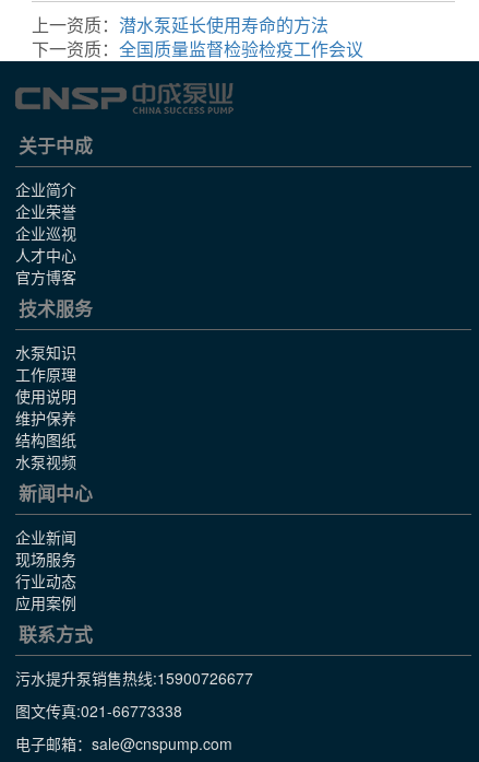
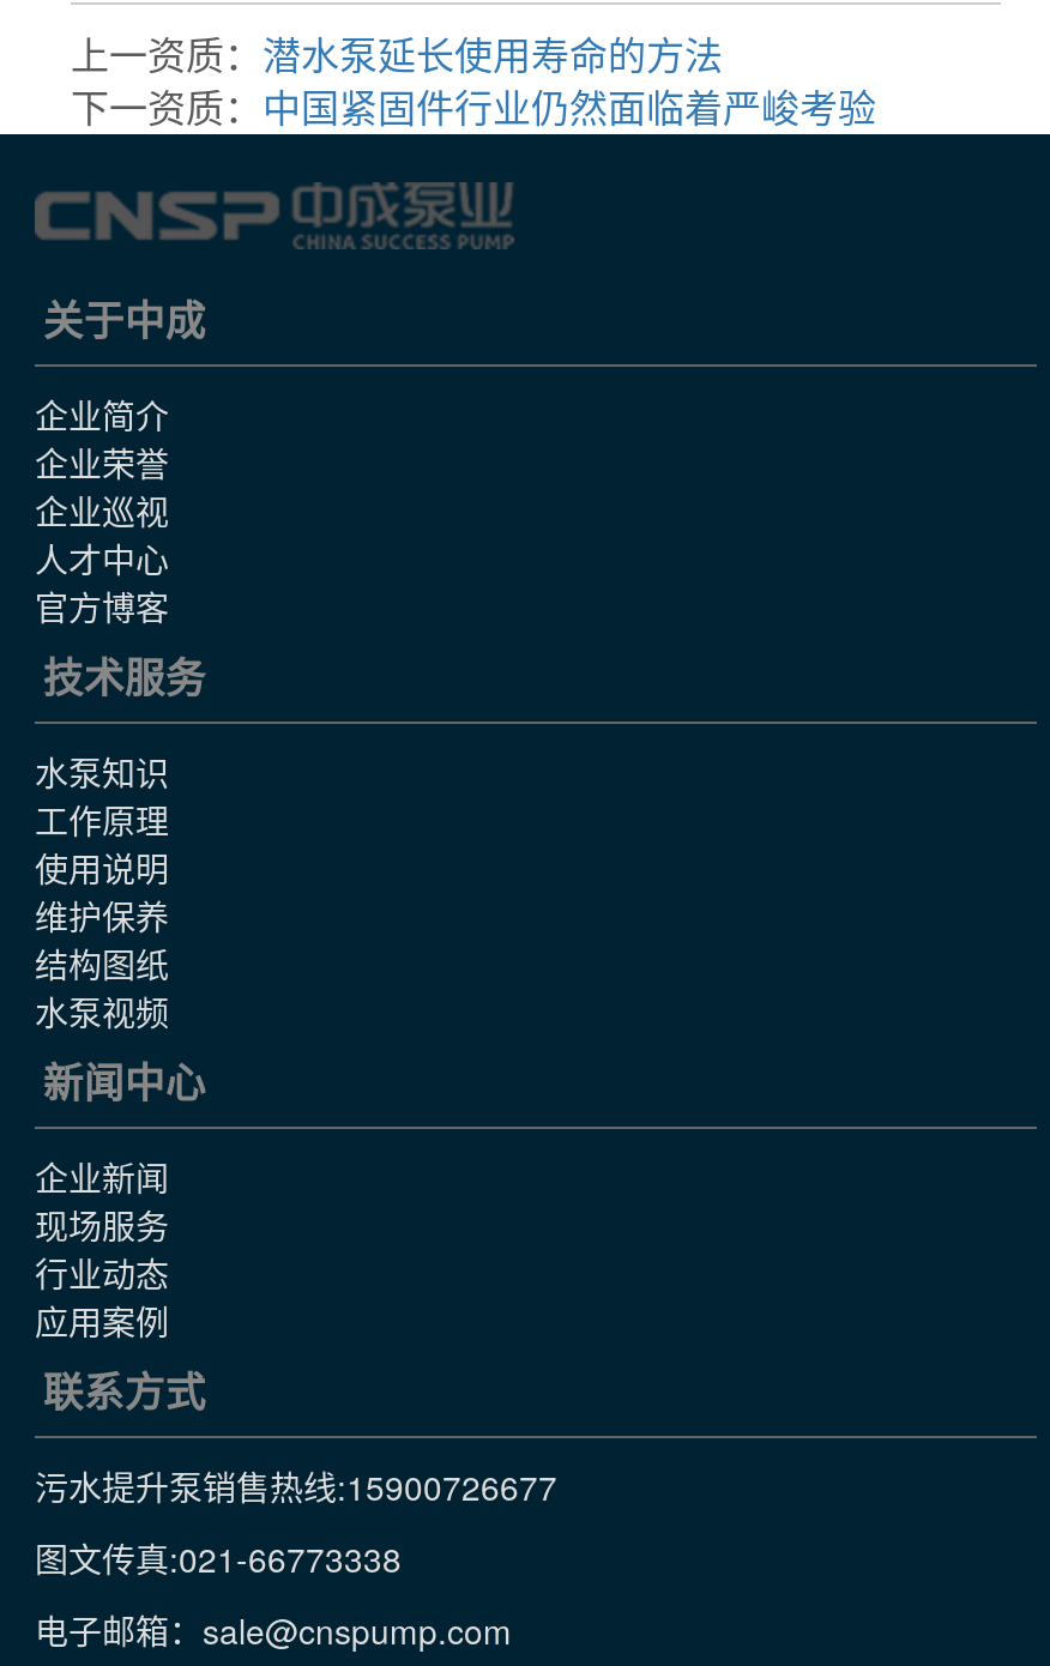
- 下一资质：全国质量监督检验检疫工作会议
+ 下一资质：中国紧固件行业仍然面临着严峻考验
